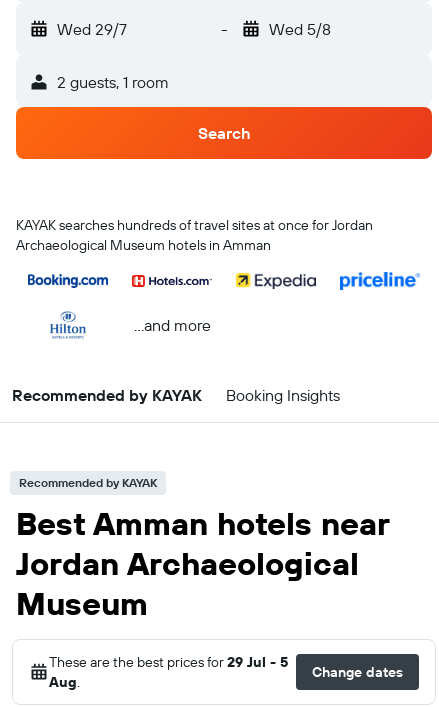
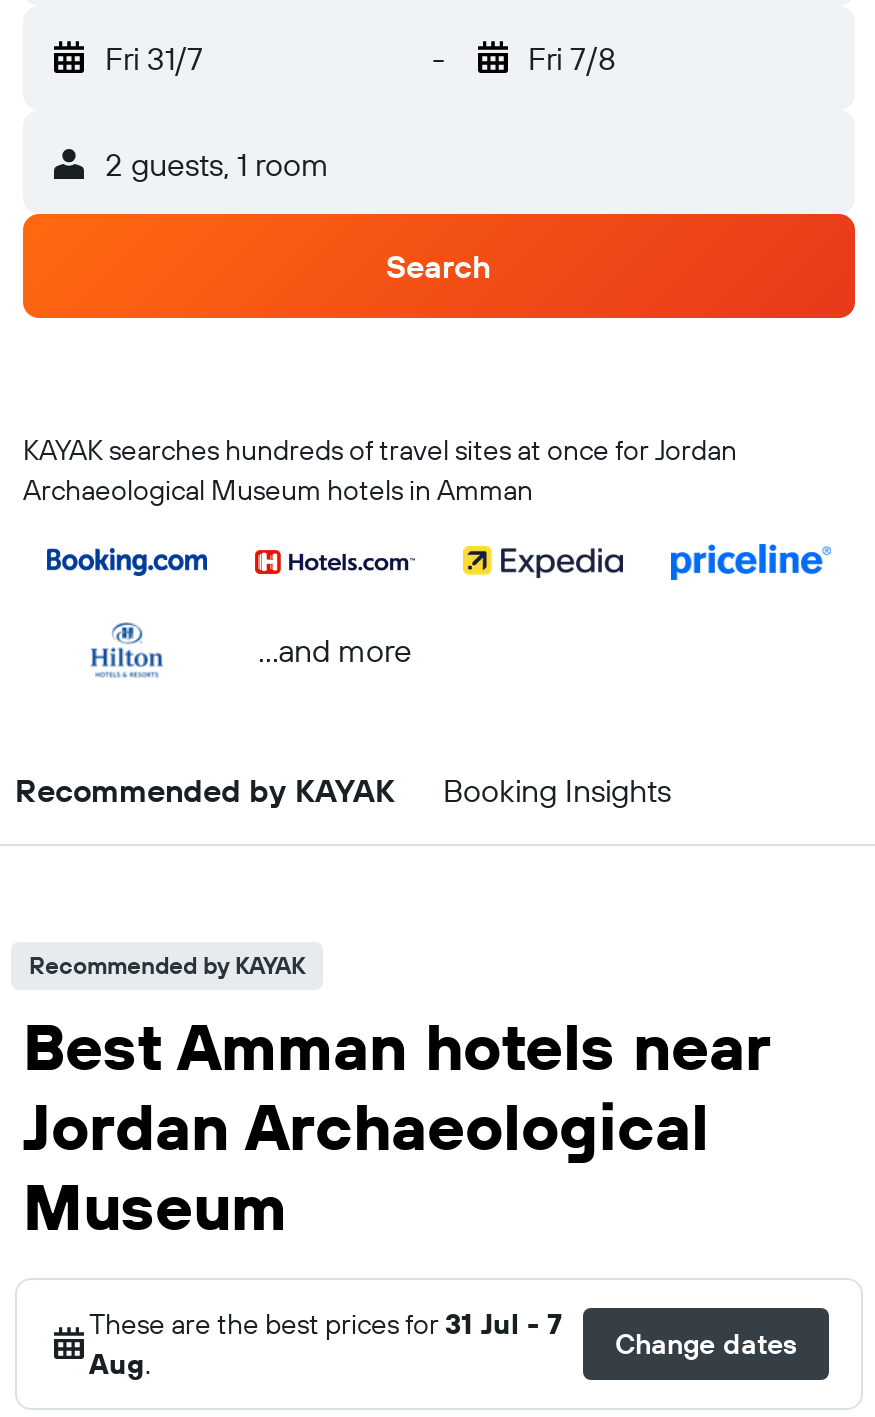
- Wed 29/7
+ Fri 31/7

- Wed 5/8
+ Fri 7/8

- These are the best prices for 29 Jul - 5
+ These are the best prices for 31 Jul - 7
